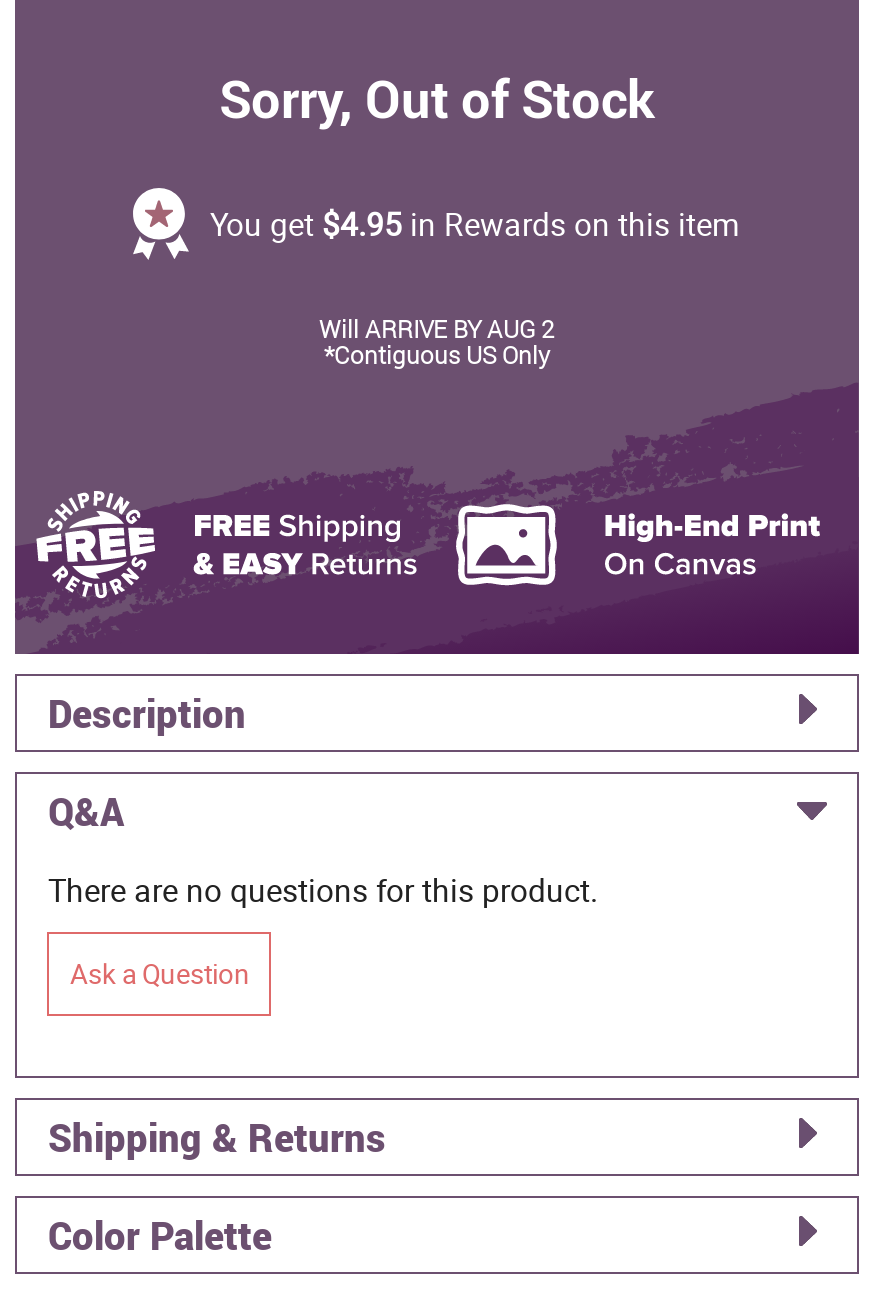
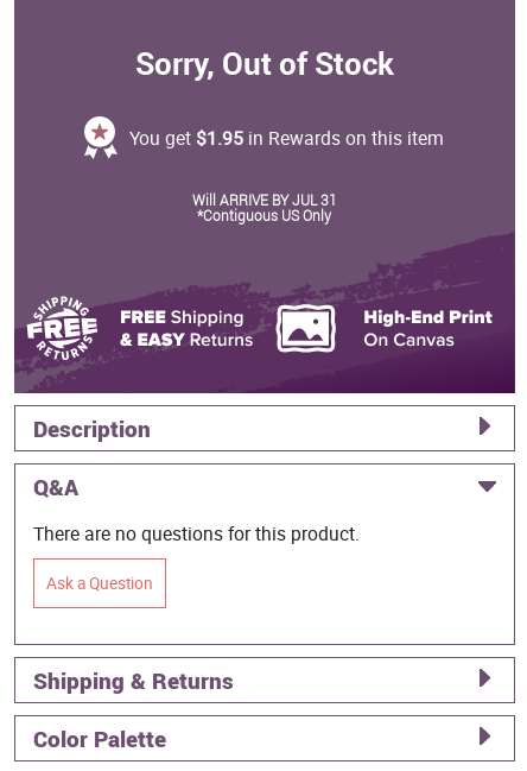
- You get $4.95 in Rewards on this item
+ You get $1.95 in Rewards on this item

- Will ARRIVE BY AUG 2
+ Will ARRIVE BY JUL 31
